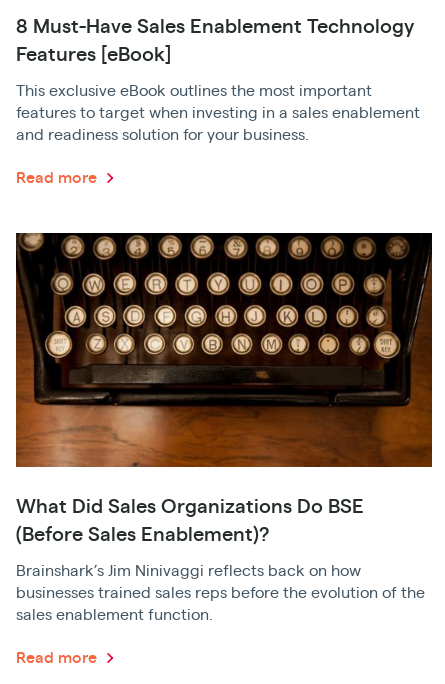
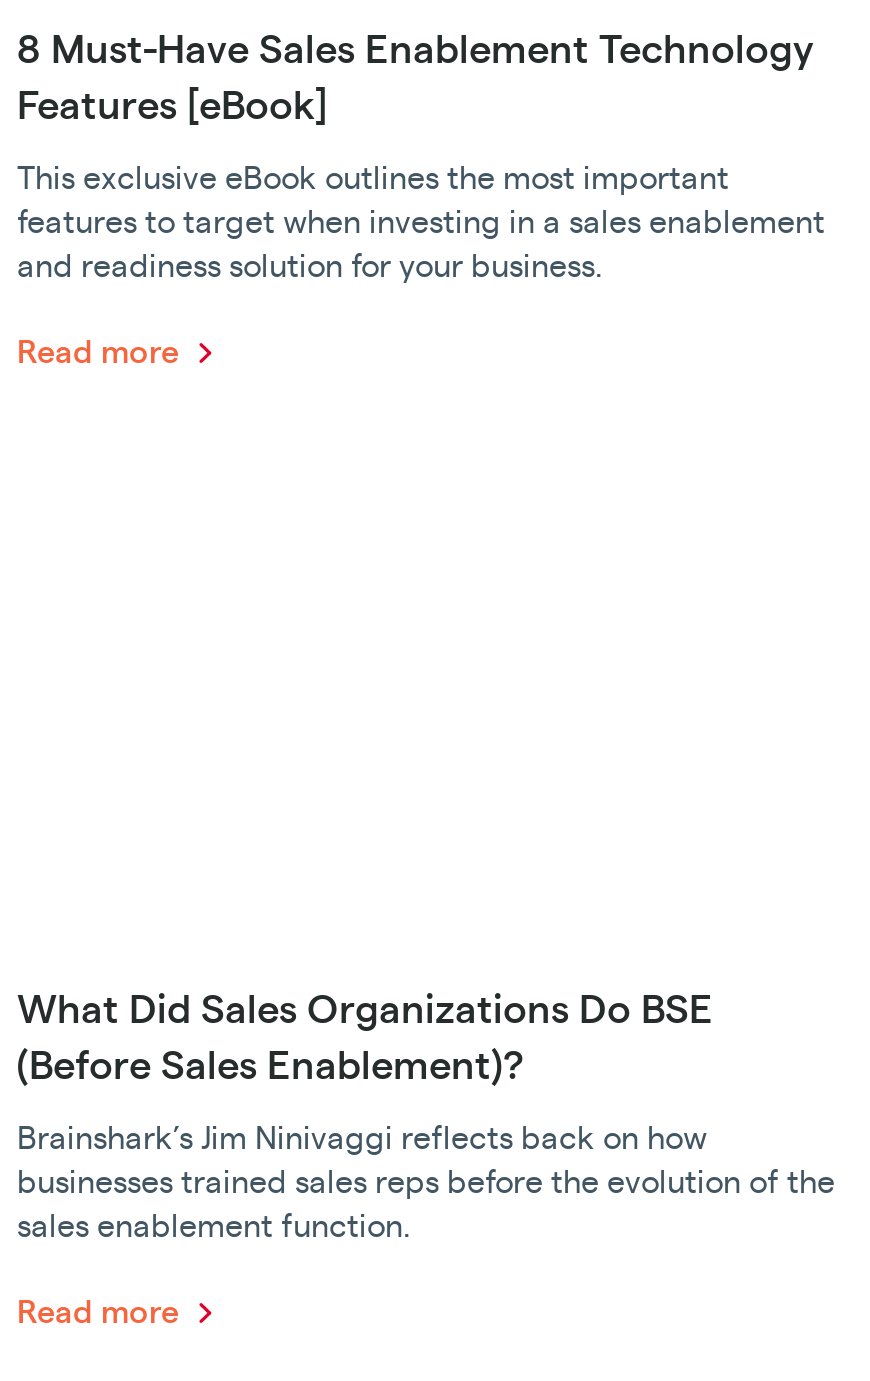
- [image]
